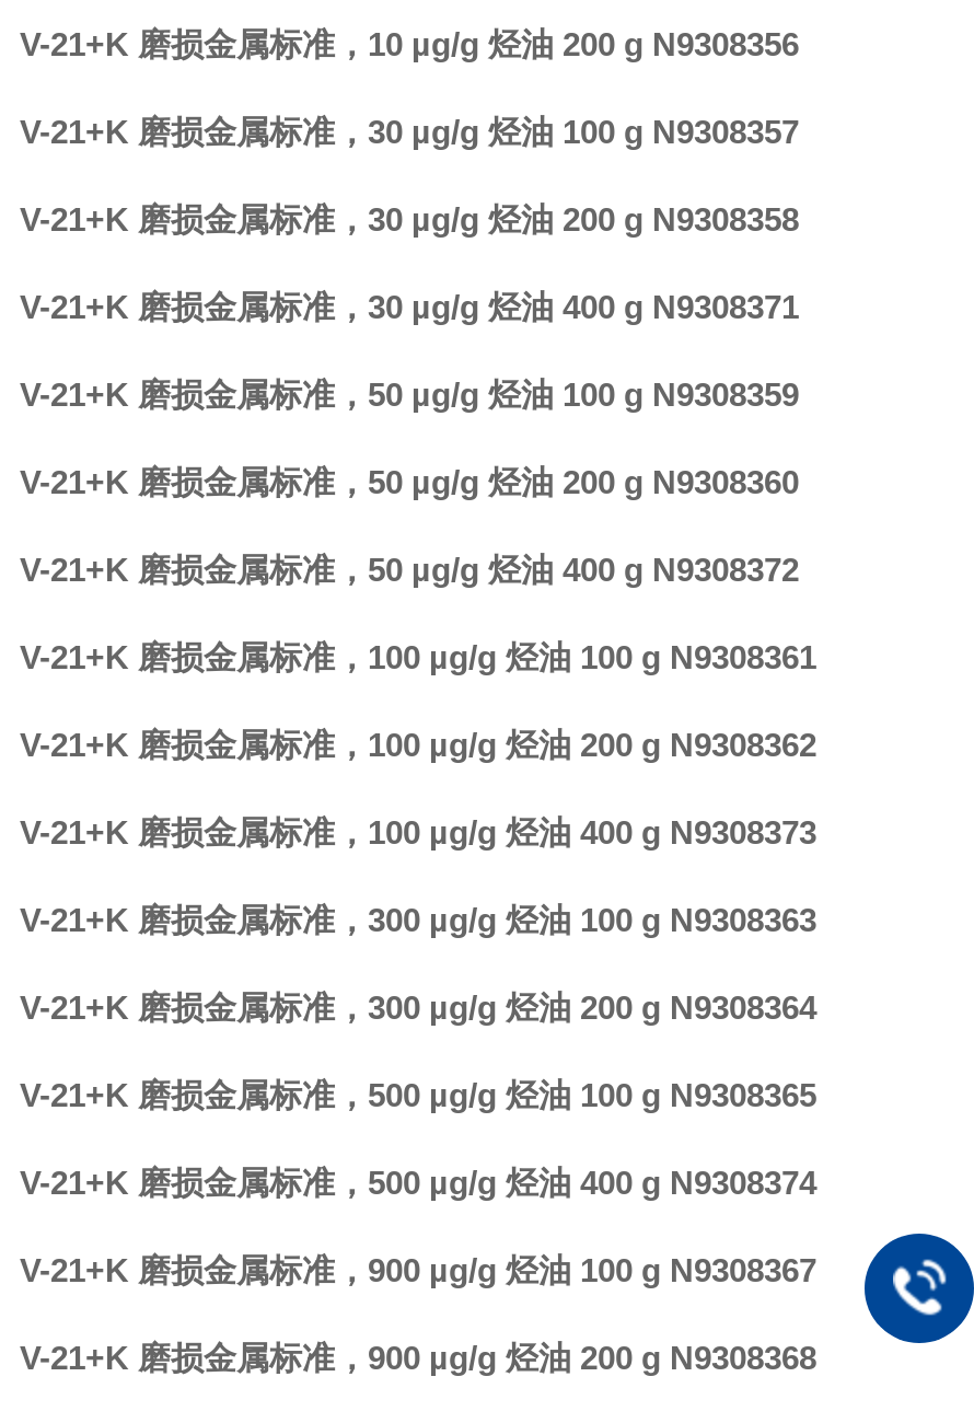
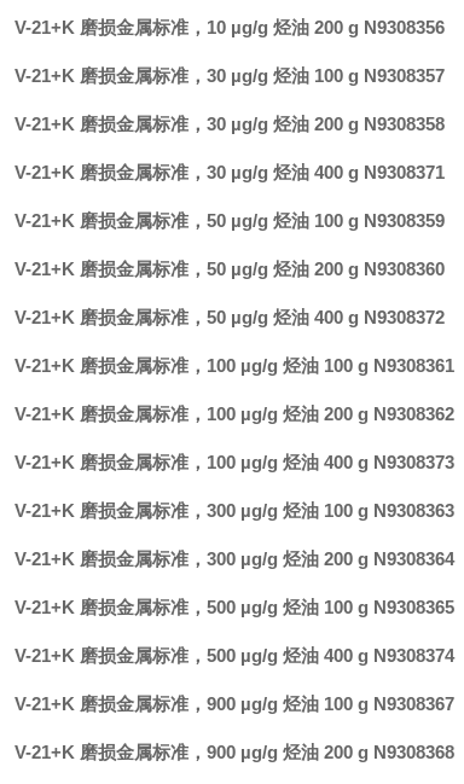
- [image]
